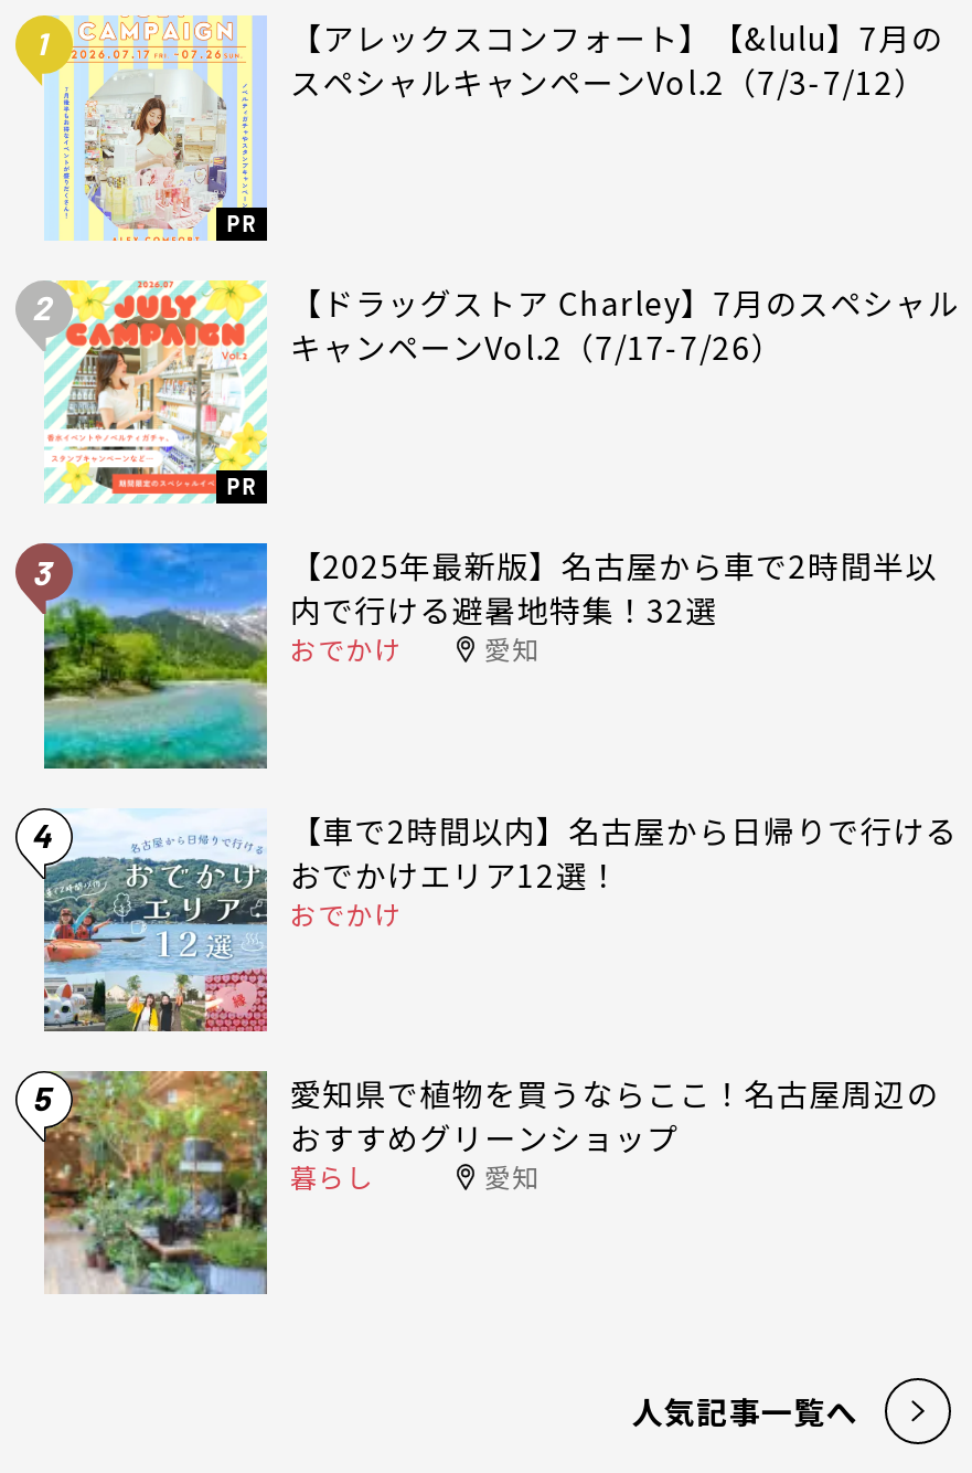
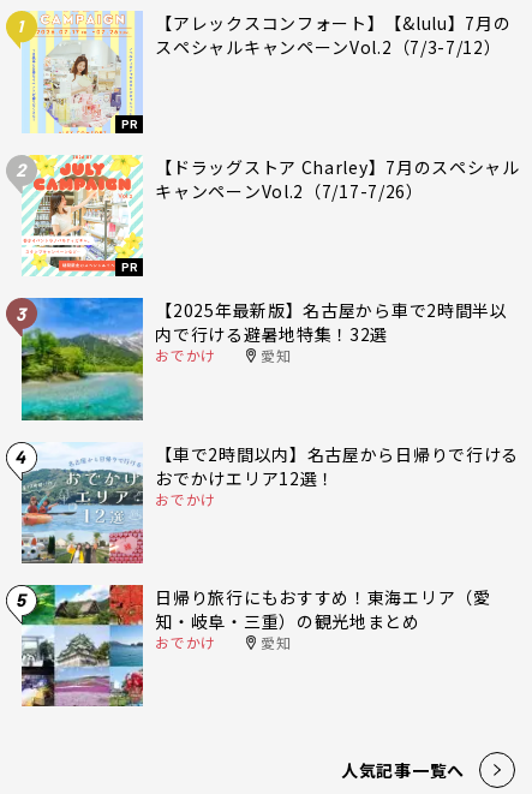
- [image]
- 愛知県で植物を買うならここ！名古屋周辺の
- おすすめグリーンショップ
- 暮らし
+ [image]
+ 日帰り旅行にもおすすめ！東海エリア（愛
+ 知・岐阜・三重）の観光地まとめ
+ おでかけ
